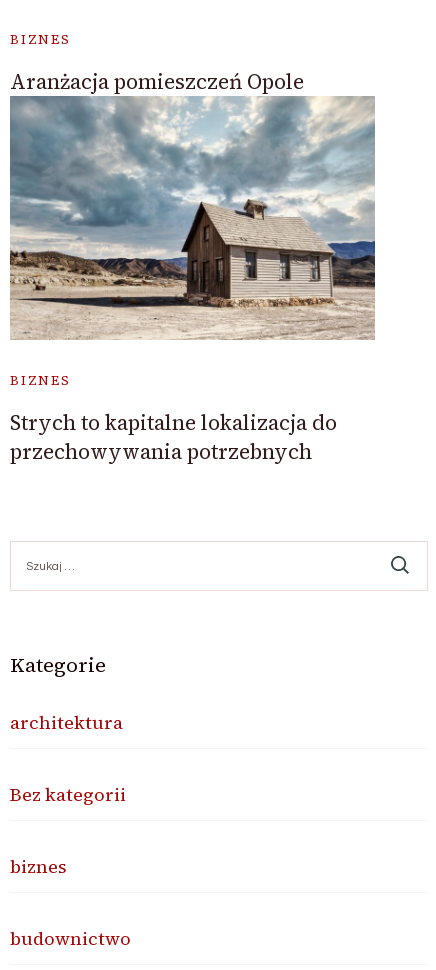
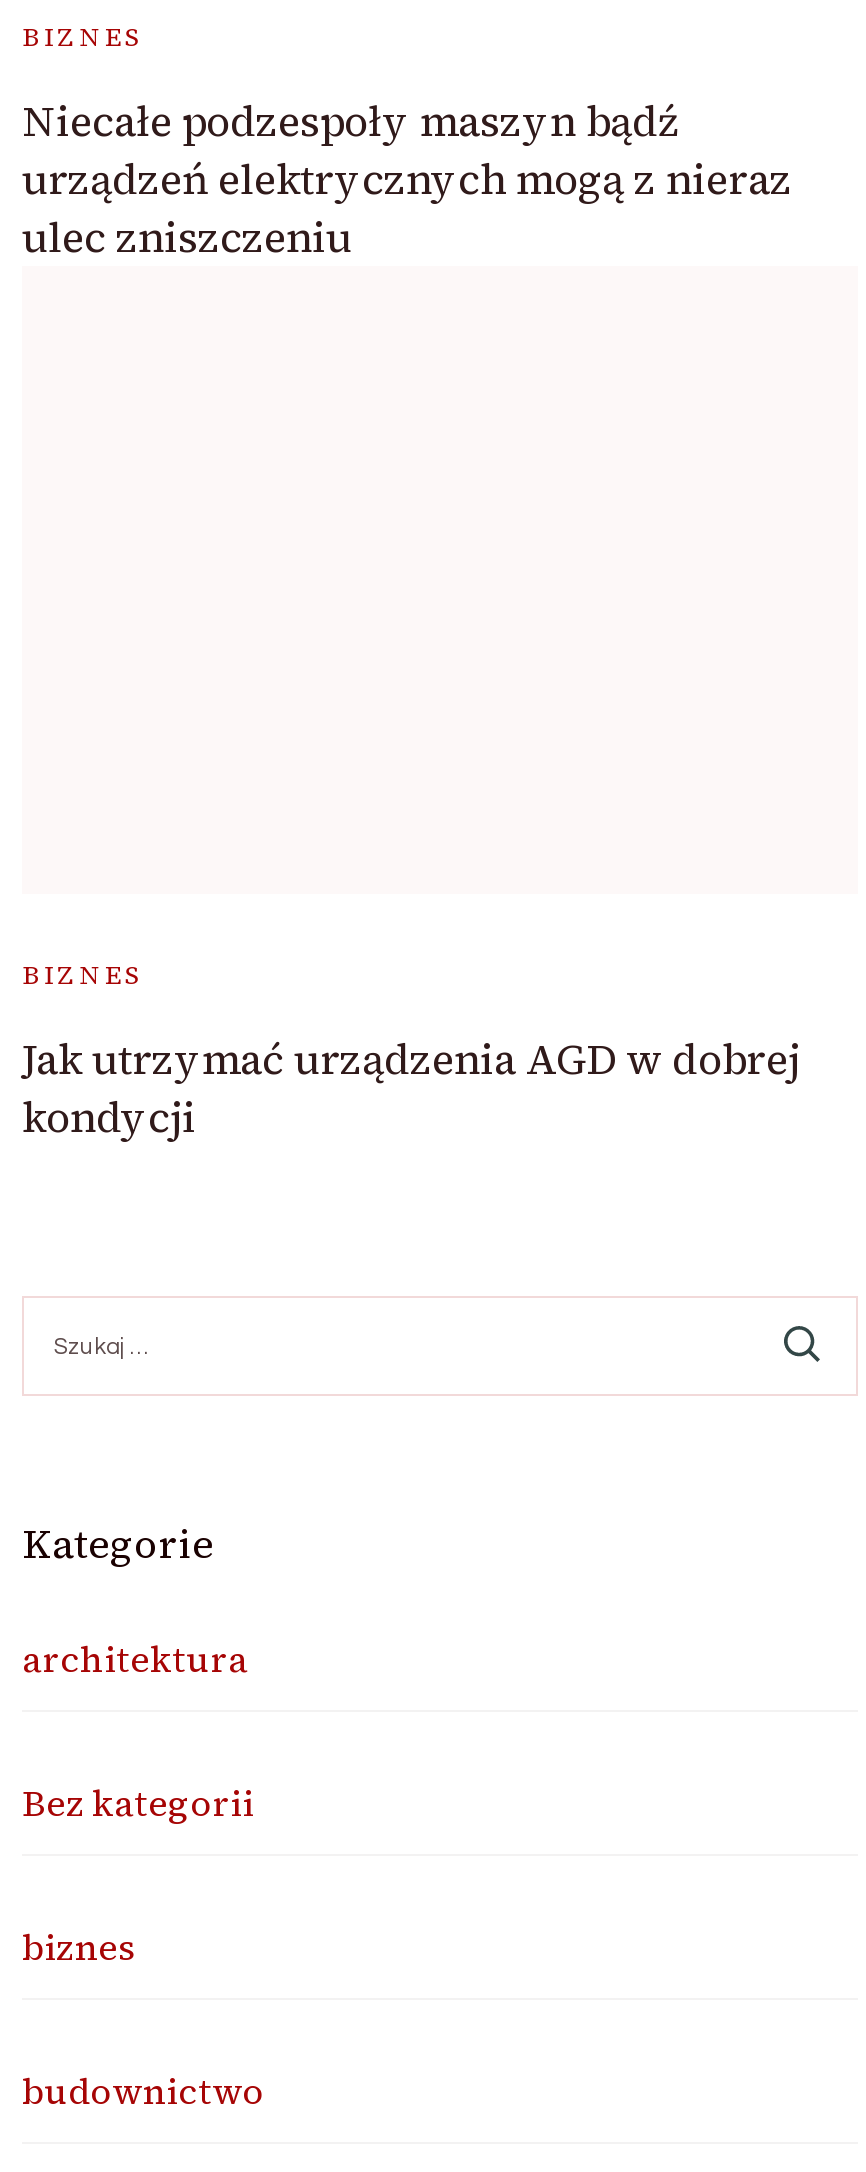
- Aranżacja pomieszczeń Opole
+ Niecałe podzespoły maszyn bądź
+ urządzeń elektrycznych mogą z nieraz
+ ulec zniszczeniu

- [image]

- Strych to kapitalne lokalizacja do
- przechowywania potrzebnych
+ Jak utrzymać urządzenia AGD w dobrej
+ kondycji
